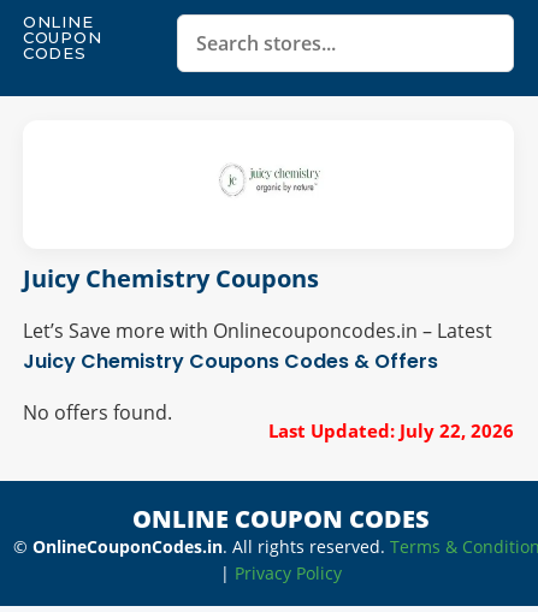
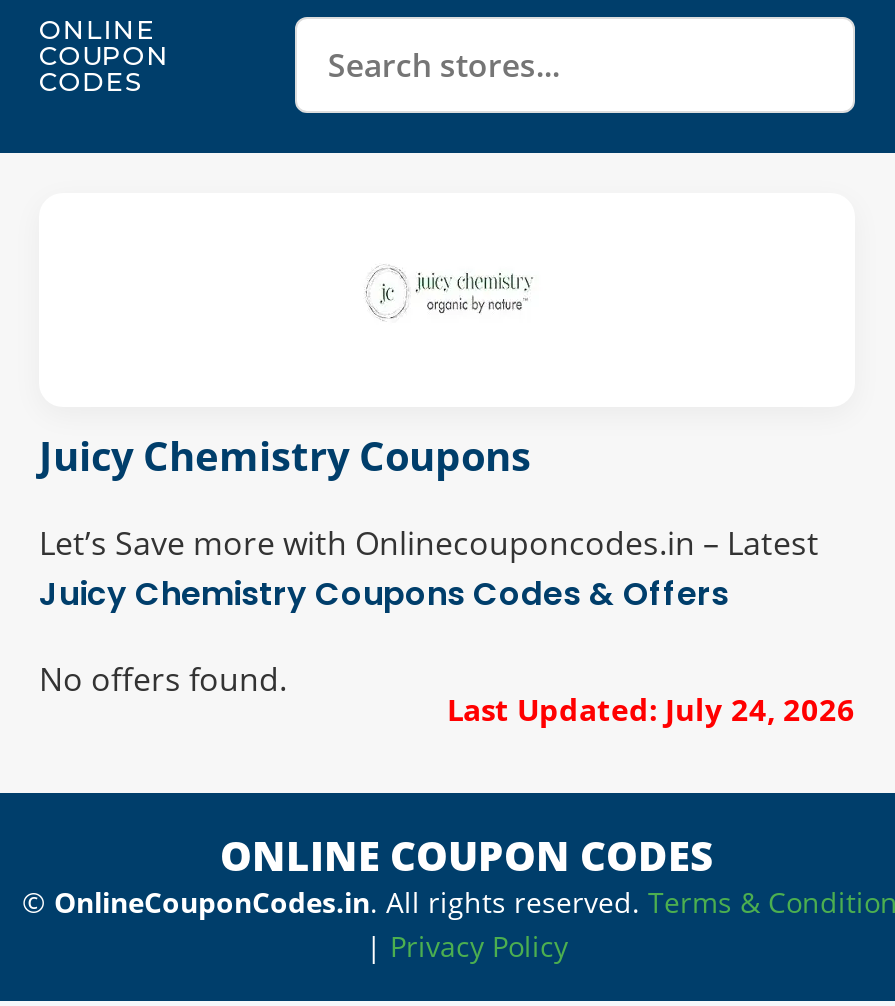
- Last Updated: July 22, 2026
+ Last Updated: July 24, 2026
